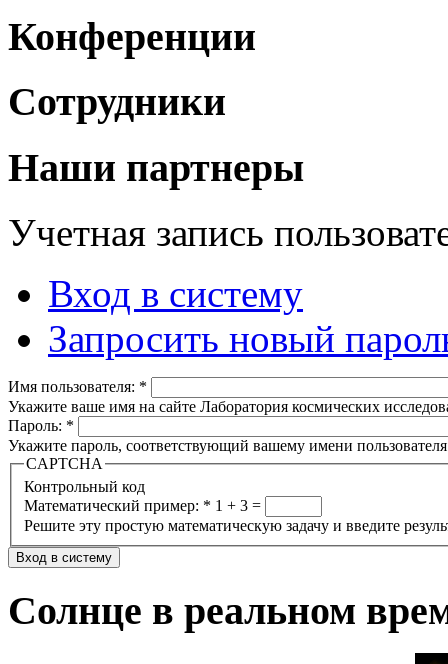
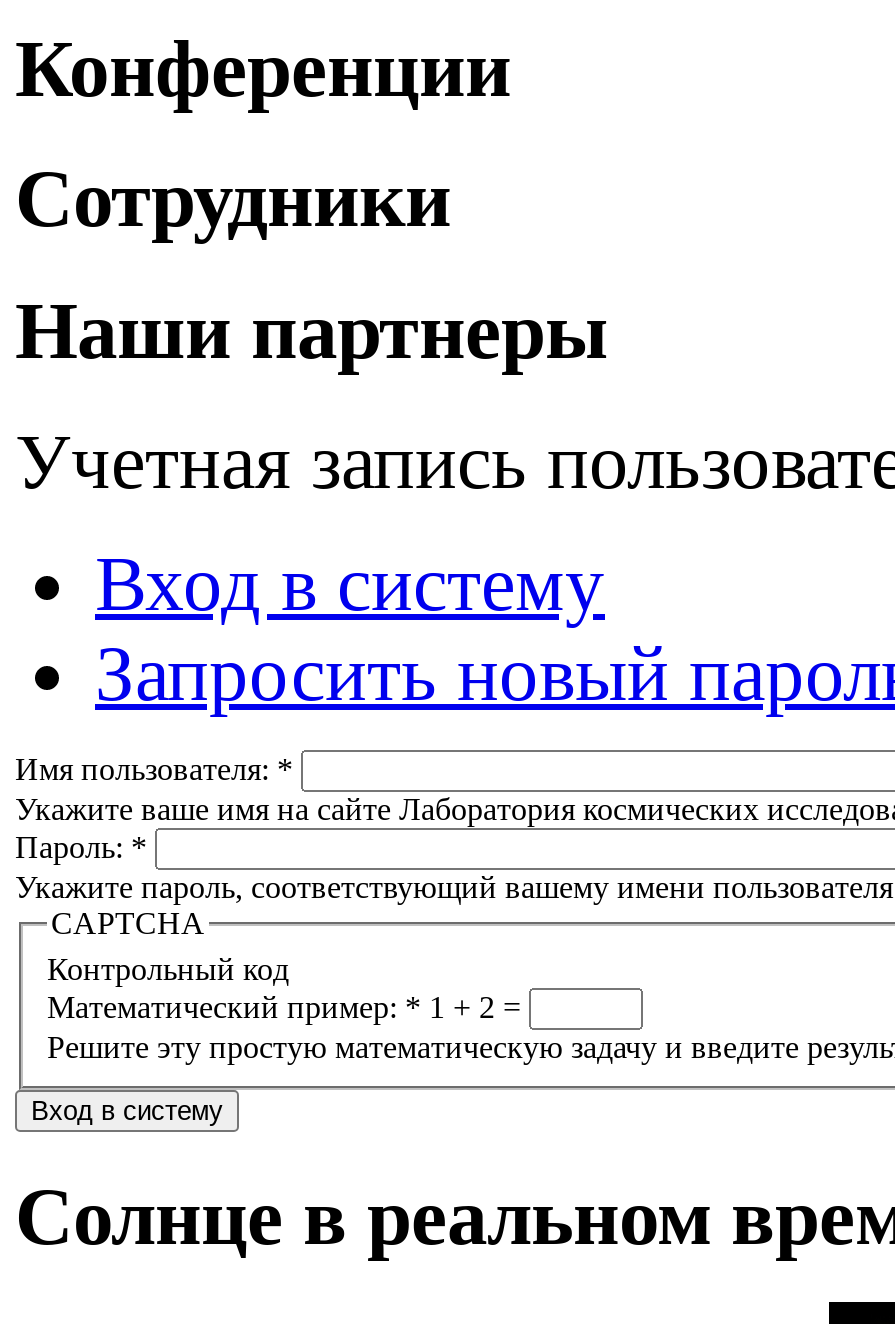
- Математический пример: * 1 + 3 =
+ Математический пример: * 1 + 2 =
